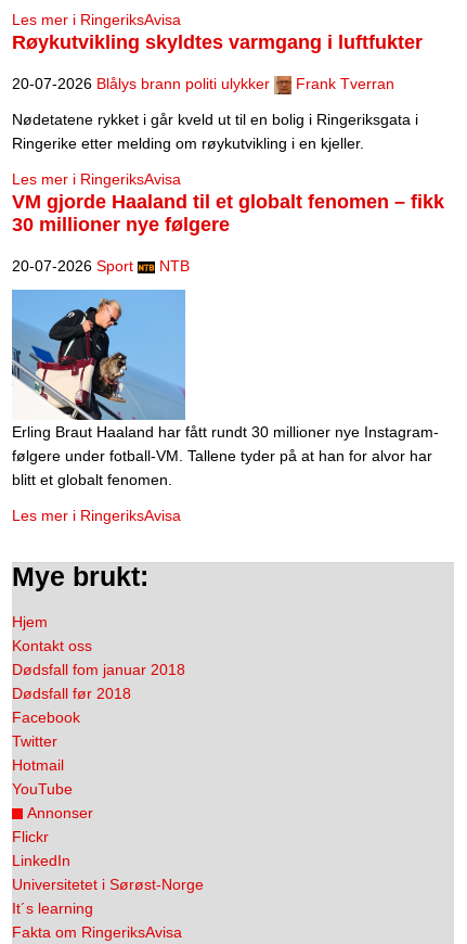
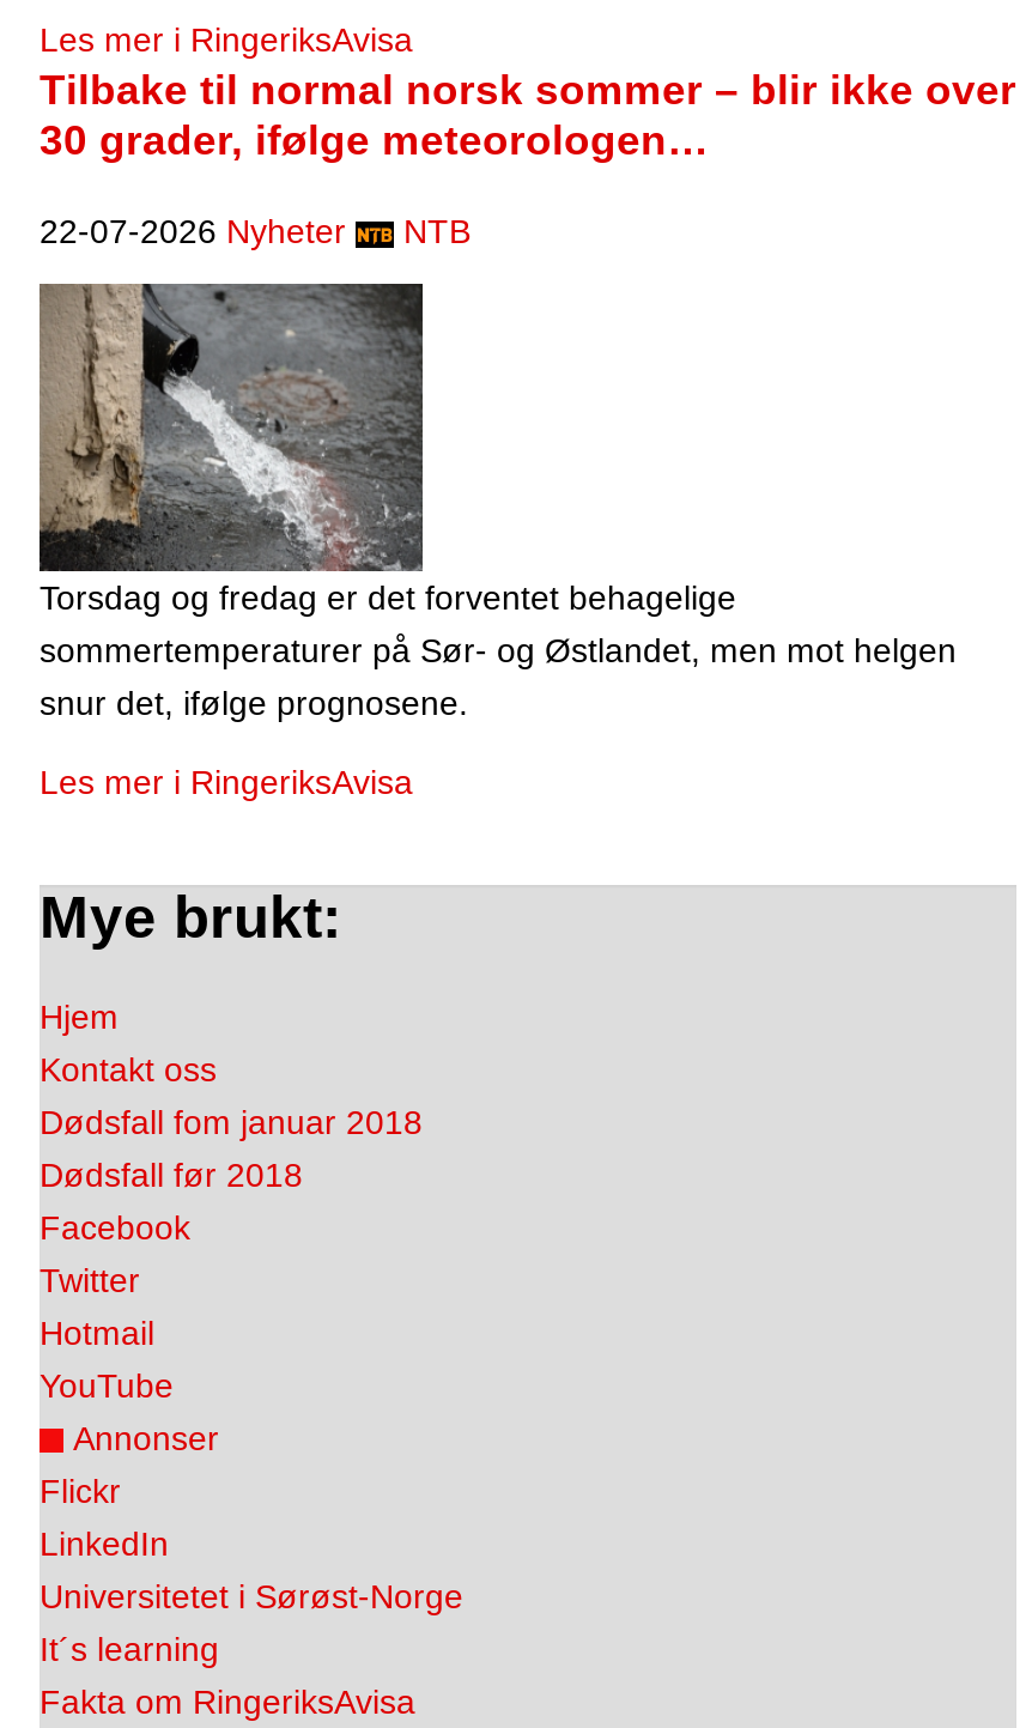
- Røykutvikling skyldtes varmgang i luftfukter
- 20-07-2026 Blålys brann politi ulykker
- Frank Tverran
- Nødetatene rykket i går kveld ut til en bolig i Ringeriksgata i
- Ringerike etter melding om røykutvikling i en kjeller.
- Les mer i RingeriksAvisa
- VM gjorde Haaland til et globalt fenomen – fikk
- 30 millioner nye følgere
- 20-07-2026 Sport
+ Tilbake til normal norsk sommer – blir ikke over
+ 30 grader, ifølge meteorologen…
+ 22-07-2026 Nyheter

- [image]
- Erling Braut Haaland har fått rundt 30 millioner nye Instagram-
- følgere under fotball-VM. Tallene tyder på at han for alvor har
- blitt et globalt fenomen.
+ [image]
+ Torsdag og fredag er det forventet behagelige
+ sommertemperaturer på Sør- og Østlandet, men mot helgen
+ snur det, ifølge prognosene.
